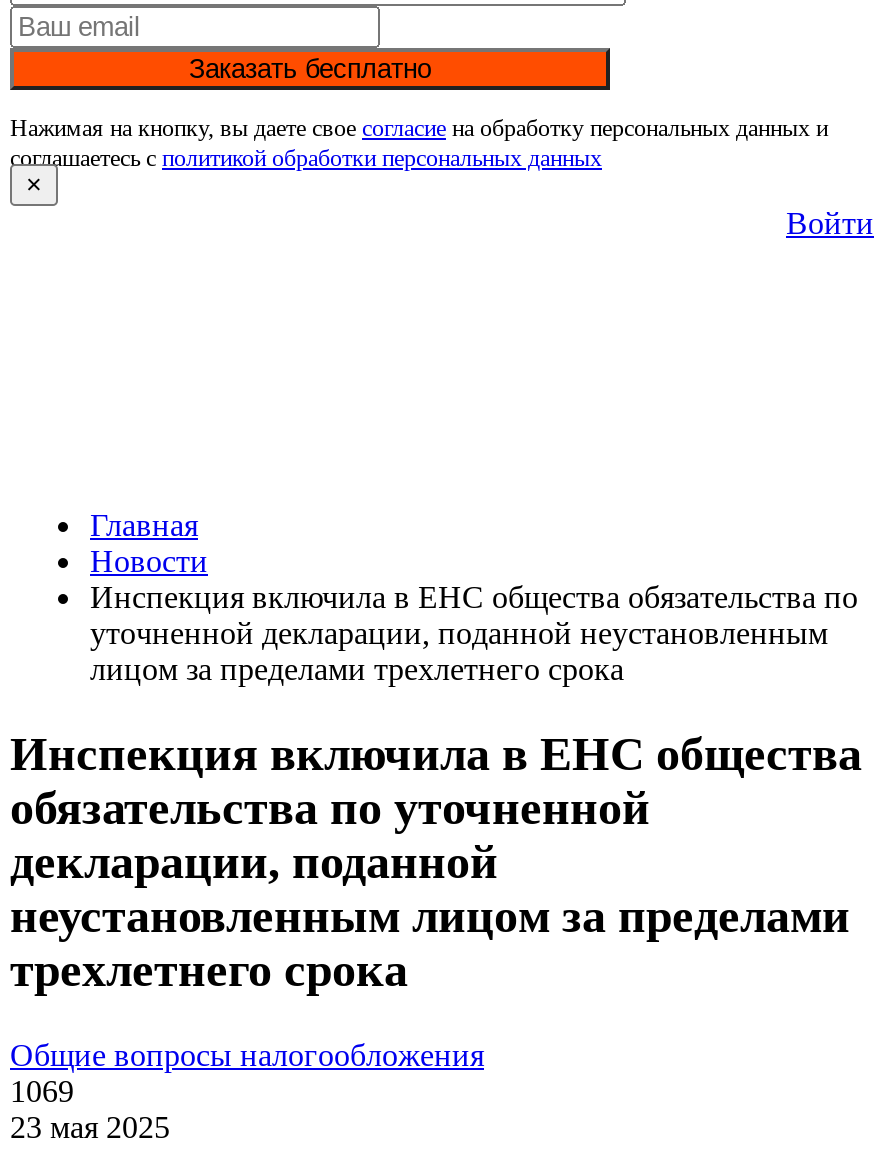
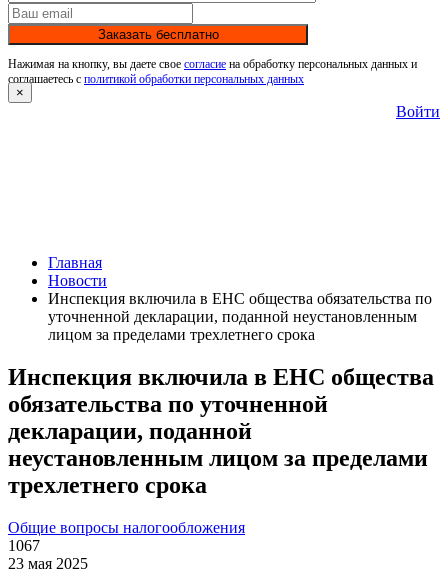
- 1069
+ 1067
